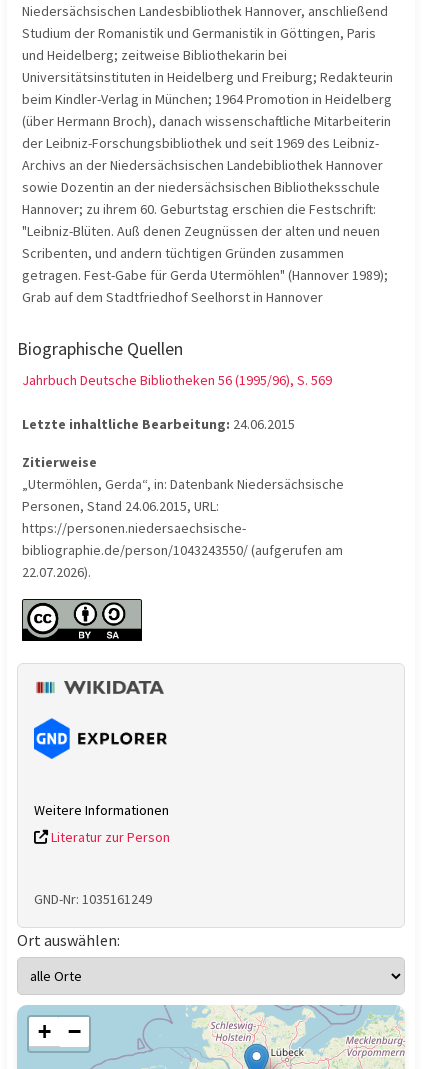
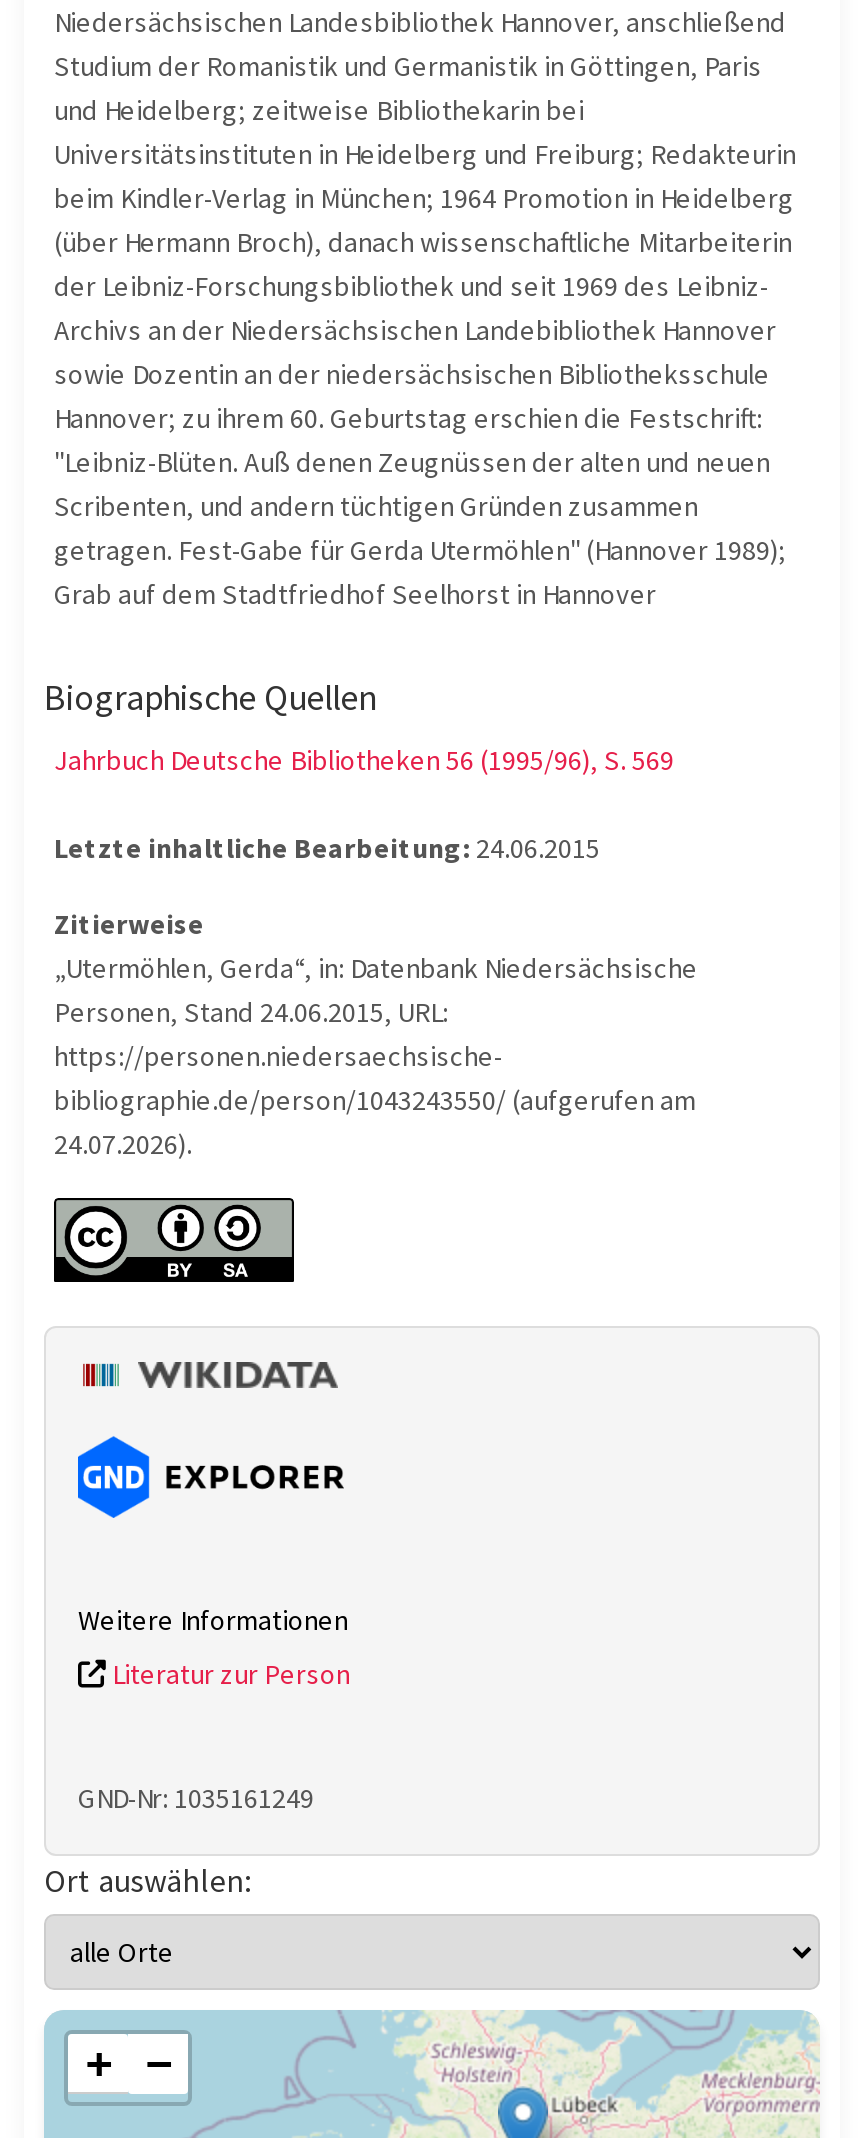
- 22.07.2026).
+ 24.07.2026).
